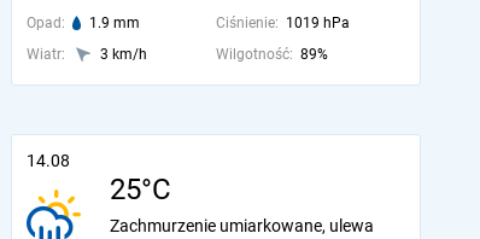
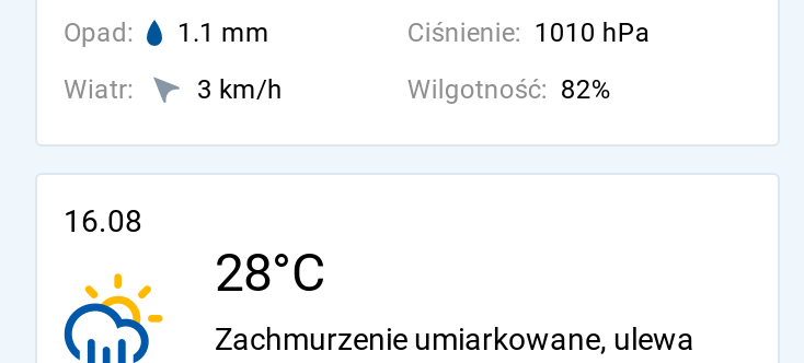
- Opad: 1.9 mm
+ Opad: 1.1 mm

- Ciśnienie: 1019 hPa
+ Ciśnienie: 1010 hPa

- Wilgotność: 89%
+ Wilgotność: 82%

- 14.08
- 25°C
+ 16.08
+ 28°C
